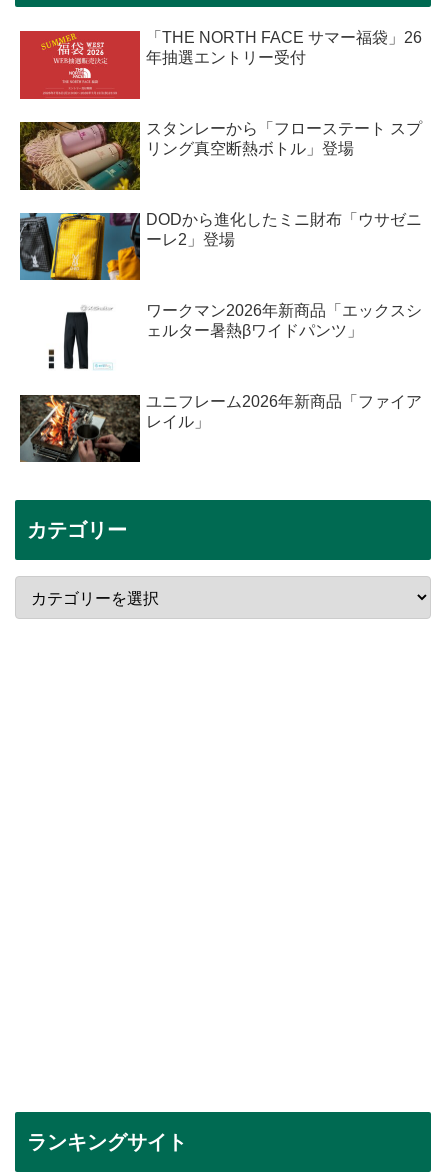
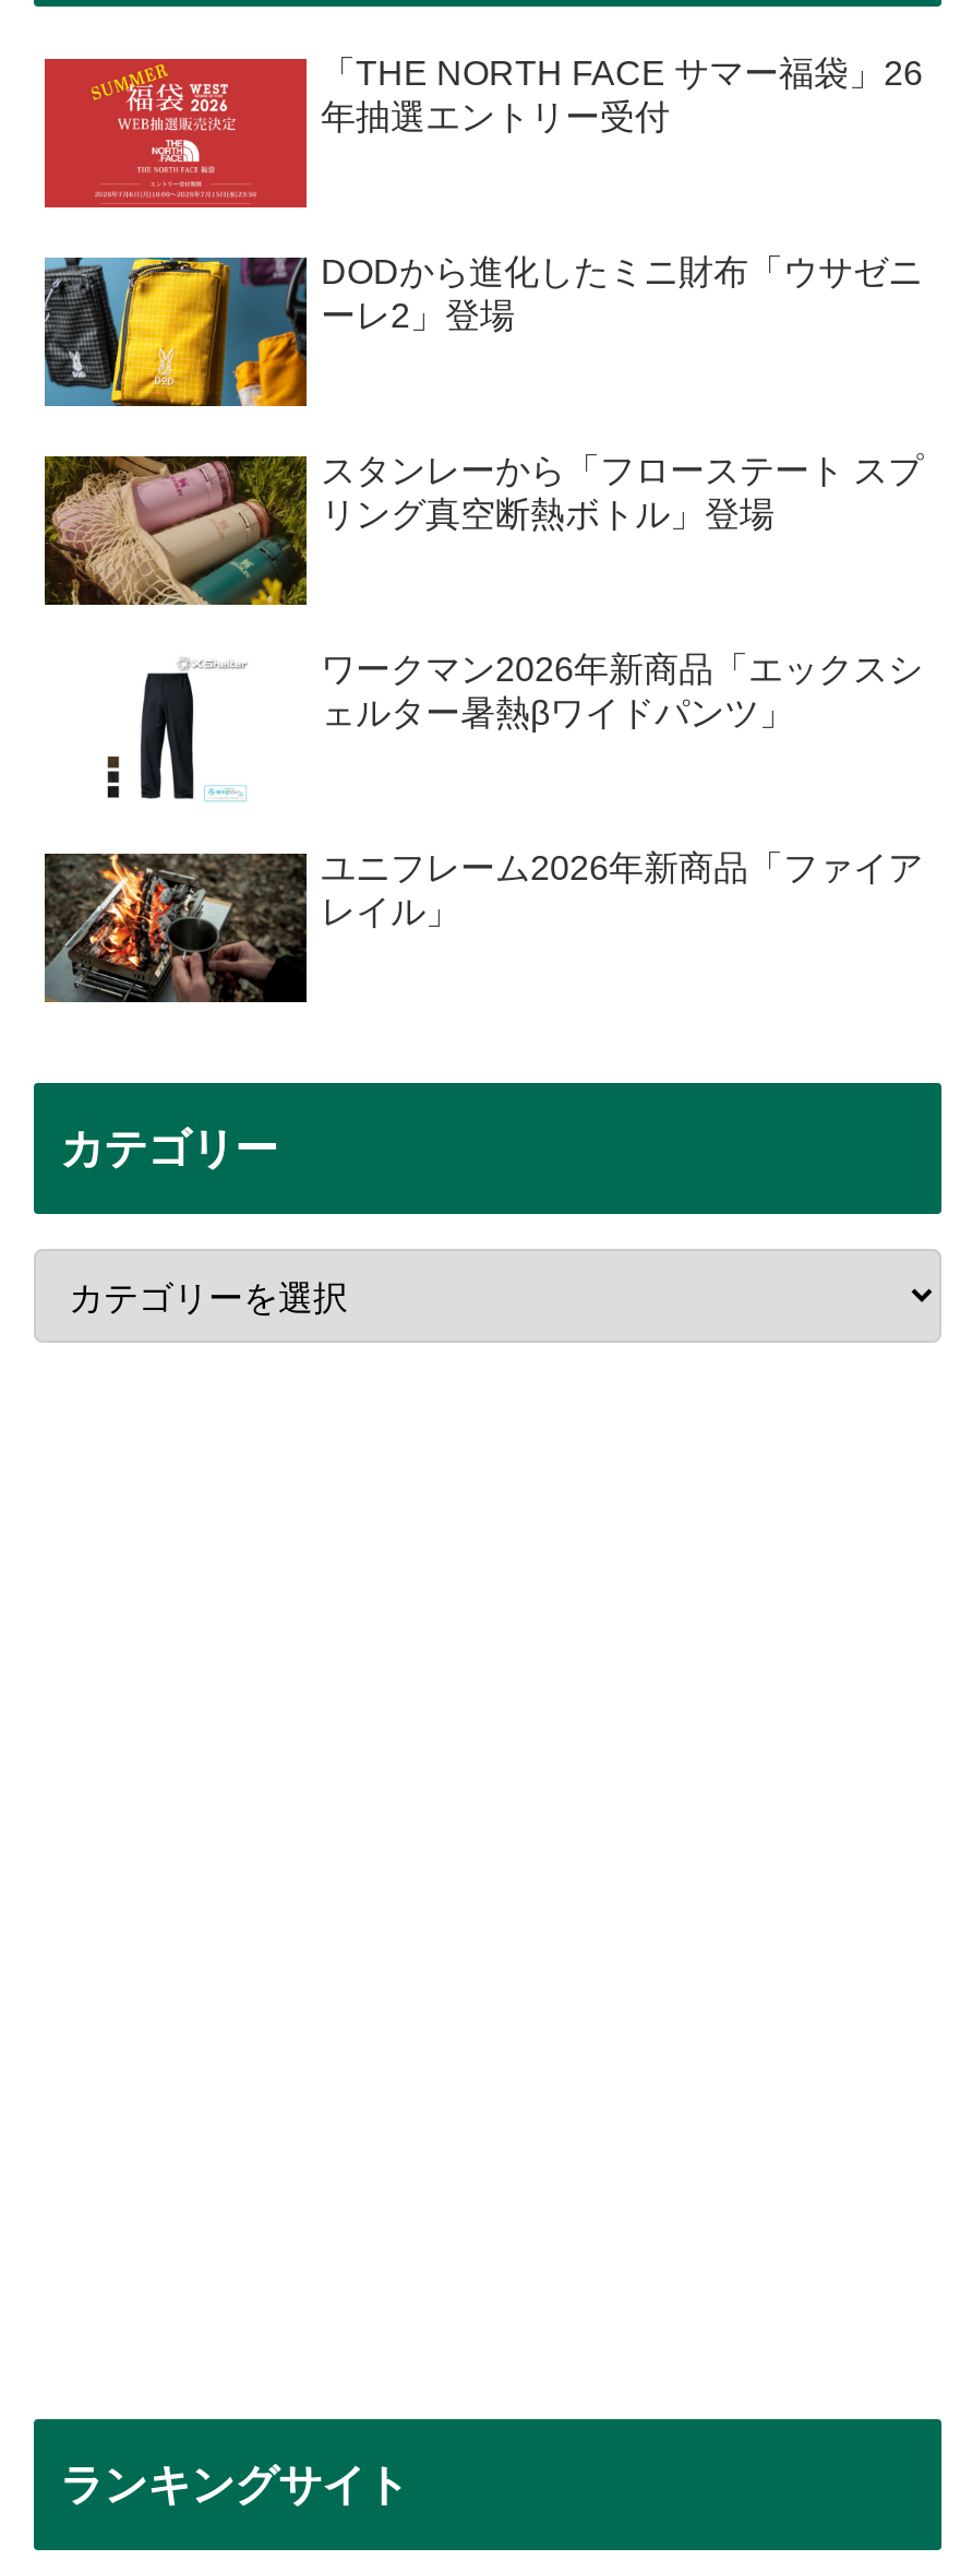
moved down: [image] | スタンレーから「フローステート スプ | リング真空断熱ボトル」登場

moved up: [image] | DODから進化したミニ財布「ウサゼニ | ーレ2」登場
